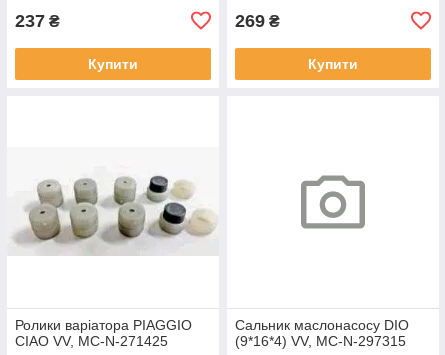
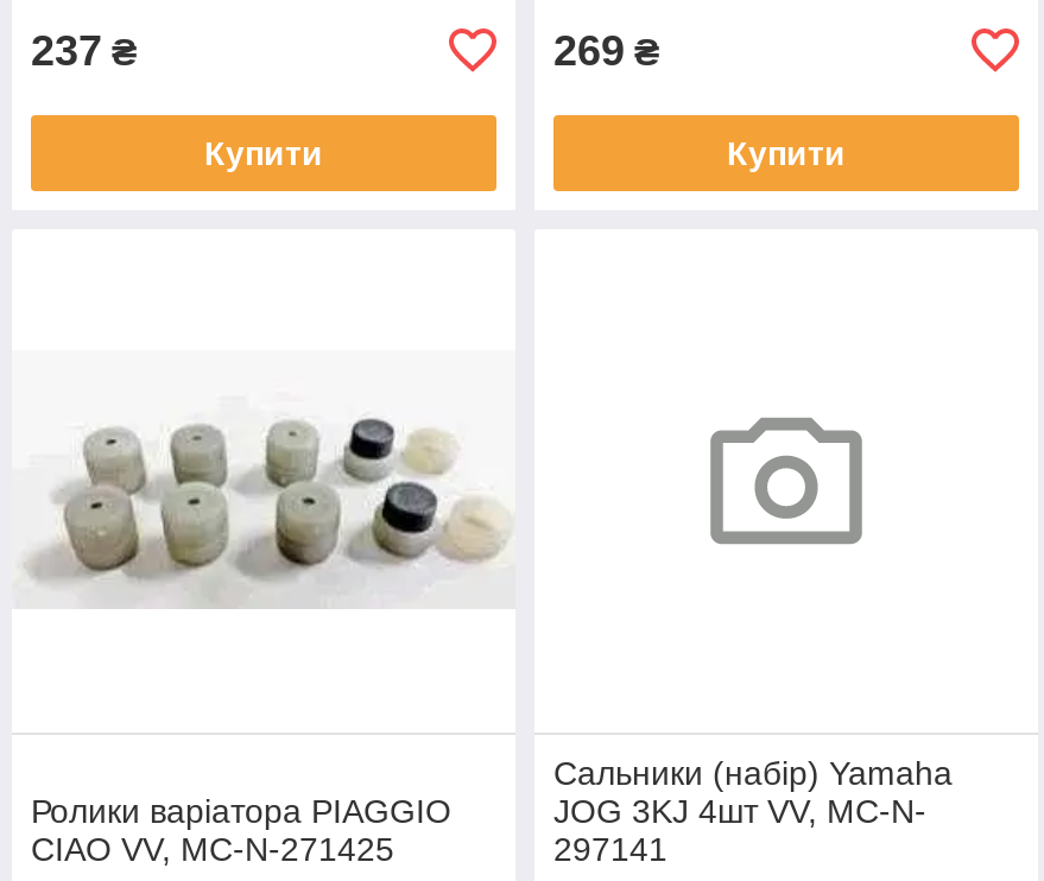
- Сальник маслонасосу DIO
- (9*16*4) VV, MC-N-297315
+ Сальники (набір) Yamaha
+ JOG 3KJ 4шт VV, MC-N-
+ 297141
